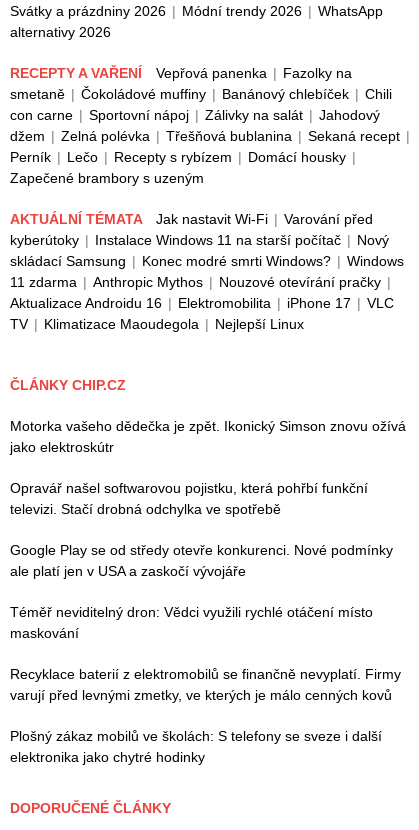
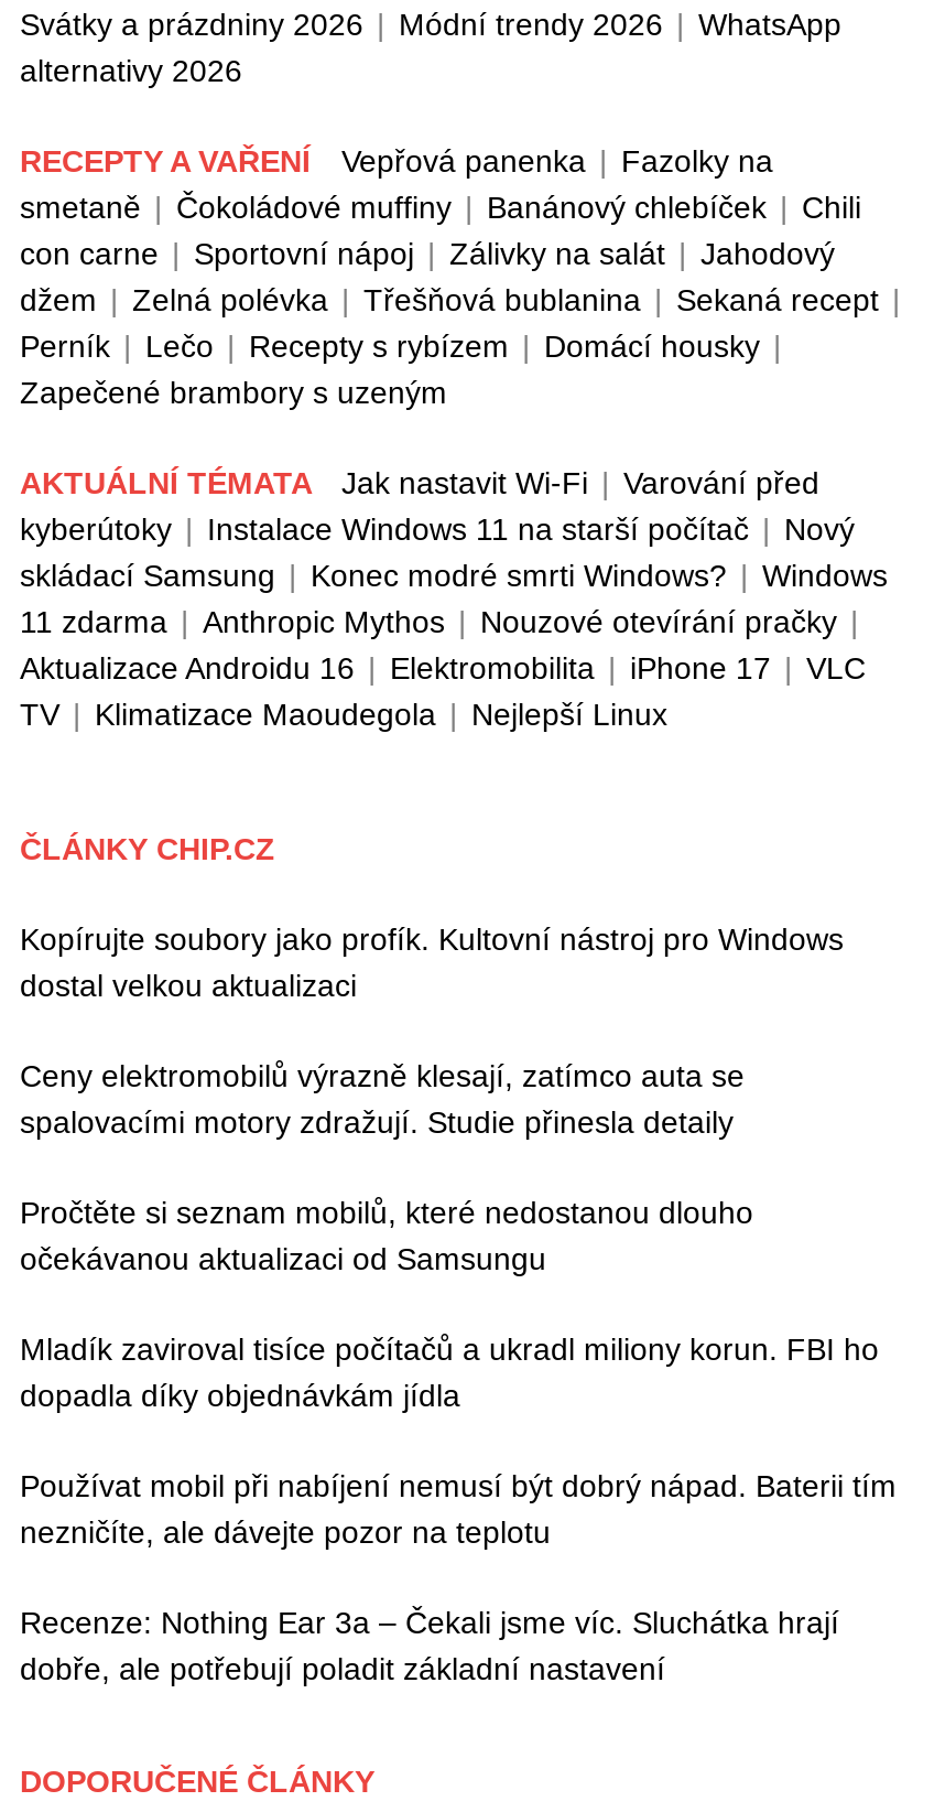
- Motorka vašeho dědečka je zpět. Ikonický Simson znovu ožívá
- jako elektroskútr
+ Kopírujte soubory jako profík. Kultovní nástroj pro Windows
+ dostal velkou aktualizaci

- Opravář našel softwarovou pojistku, která pohřbí funkční
- televizi. Stačí drobná odchylka ve spotřebě
+ Ceny elektromobilů výrazně klesají, zatímco auta se
+ spalovacími motory zdražují. Studie přinesla detaily

- Google Play se od středy otevře konkurenci. Nové podmínky
- ale platí jen v USA a zaskočí vývojáře
+ Pročtěte si seznam mobilů, které nedostanou dlouho
+ očekávanou aktualizaci od Samsungu

- Téměř neviditelný dron: Vědci využili rychlé otáčení místo
- maskování
+ Mladík zaviroval tisíce počítačů a ukradl miliony korun. FBI ho
+ dopadla díky objednávkám jídla

- Recyklace baterií z elektromobilů se finančně nevyplatí. Firmy
- varují před levnými zmetky, ve kterých je málo cenných kovů
+ Používat mobil při nabíjení nemusí být dobrý nápad. Baterii tím
+ nezničíte, ale dávejte pozor na teplotu

- Plošný zákaz mobilů ve školách: S telefony se sveze i další
- elektronika jako chytré hodinky
+ Recenze: Nothing Ear 3a – Čekali jsme víc. Sluchátka hrají
+ dobře, ale potřebují poladit základní nastavení
